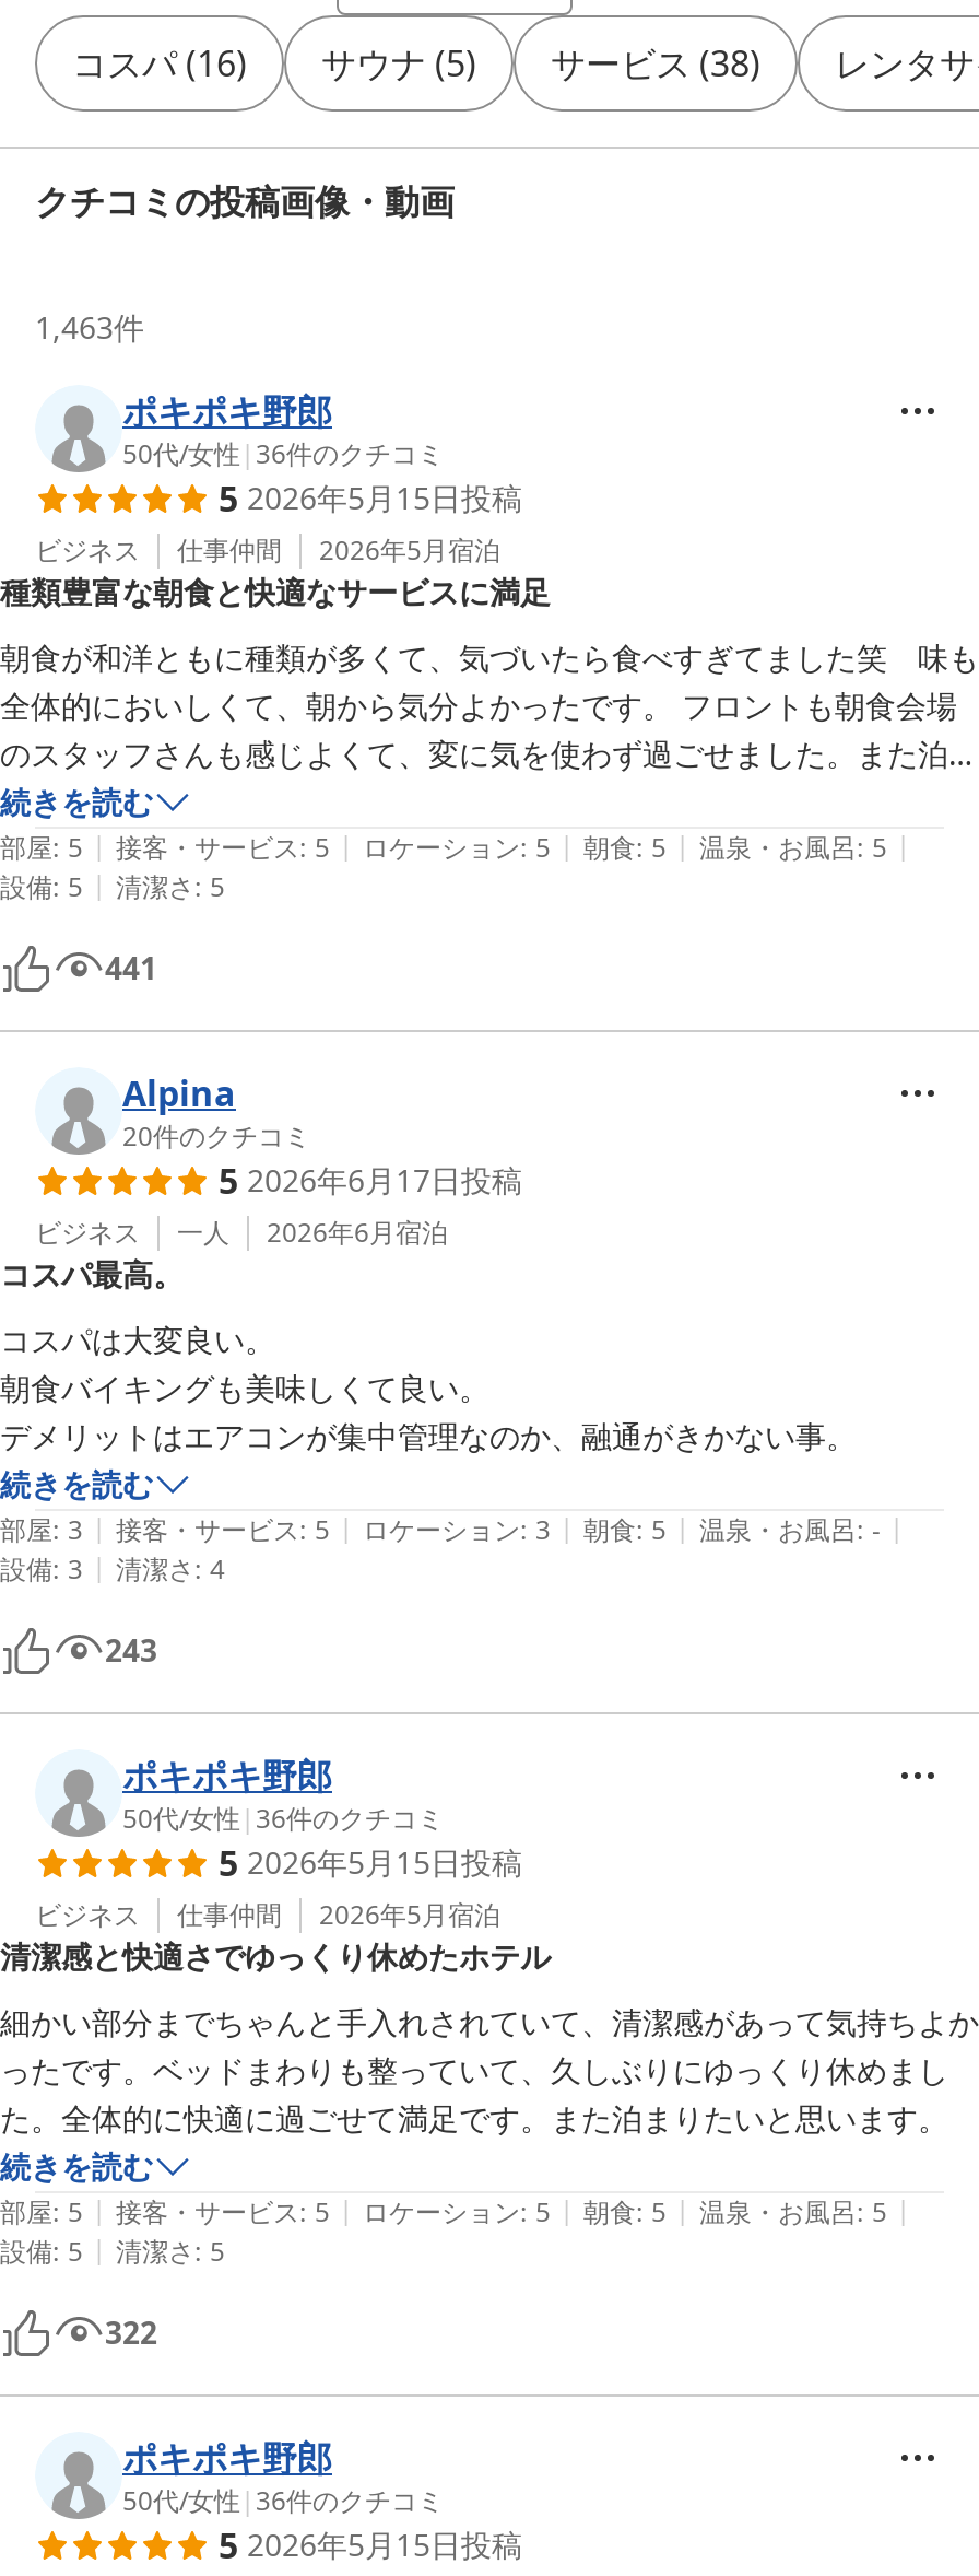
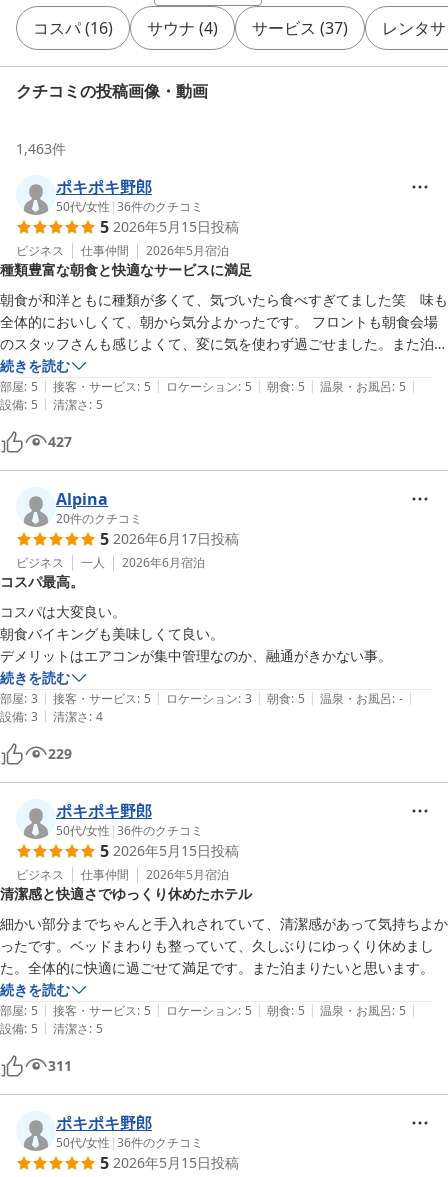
- サウナ (5)
+ サウナ (4)

- サービス (38)
+ サービス (37)

- 441
+ 427

- 243
+ 229

- 322
+ 311
